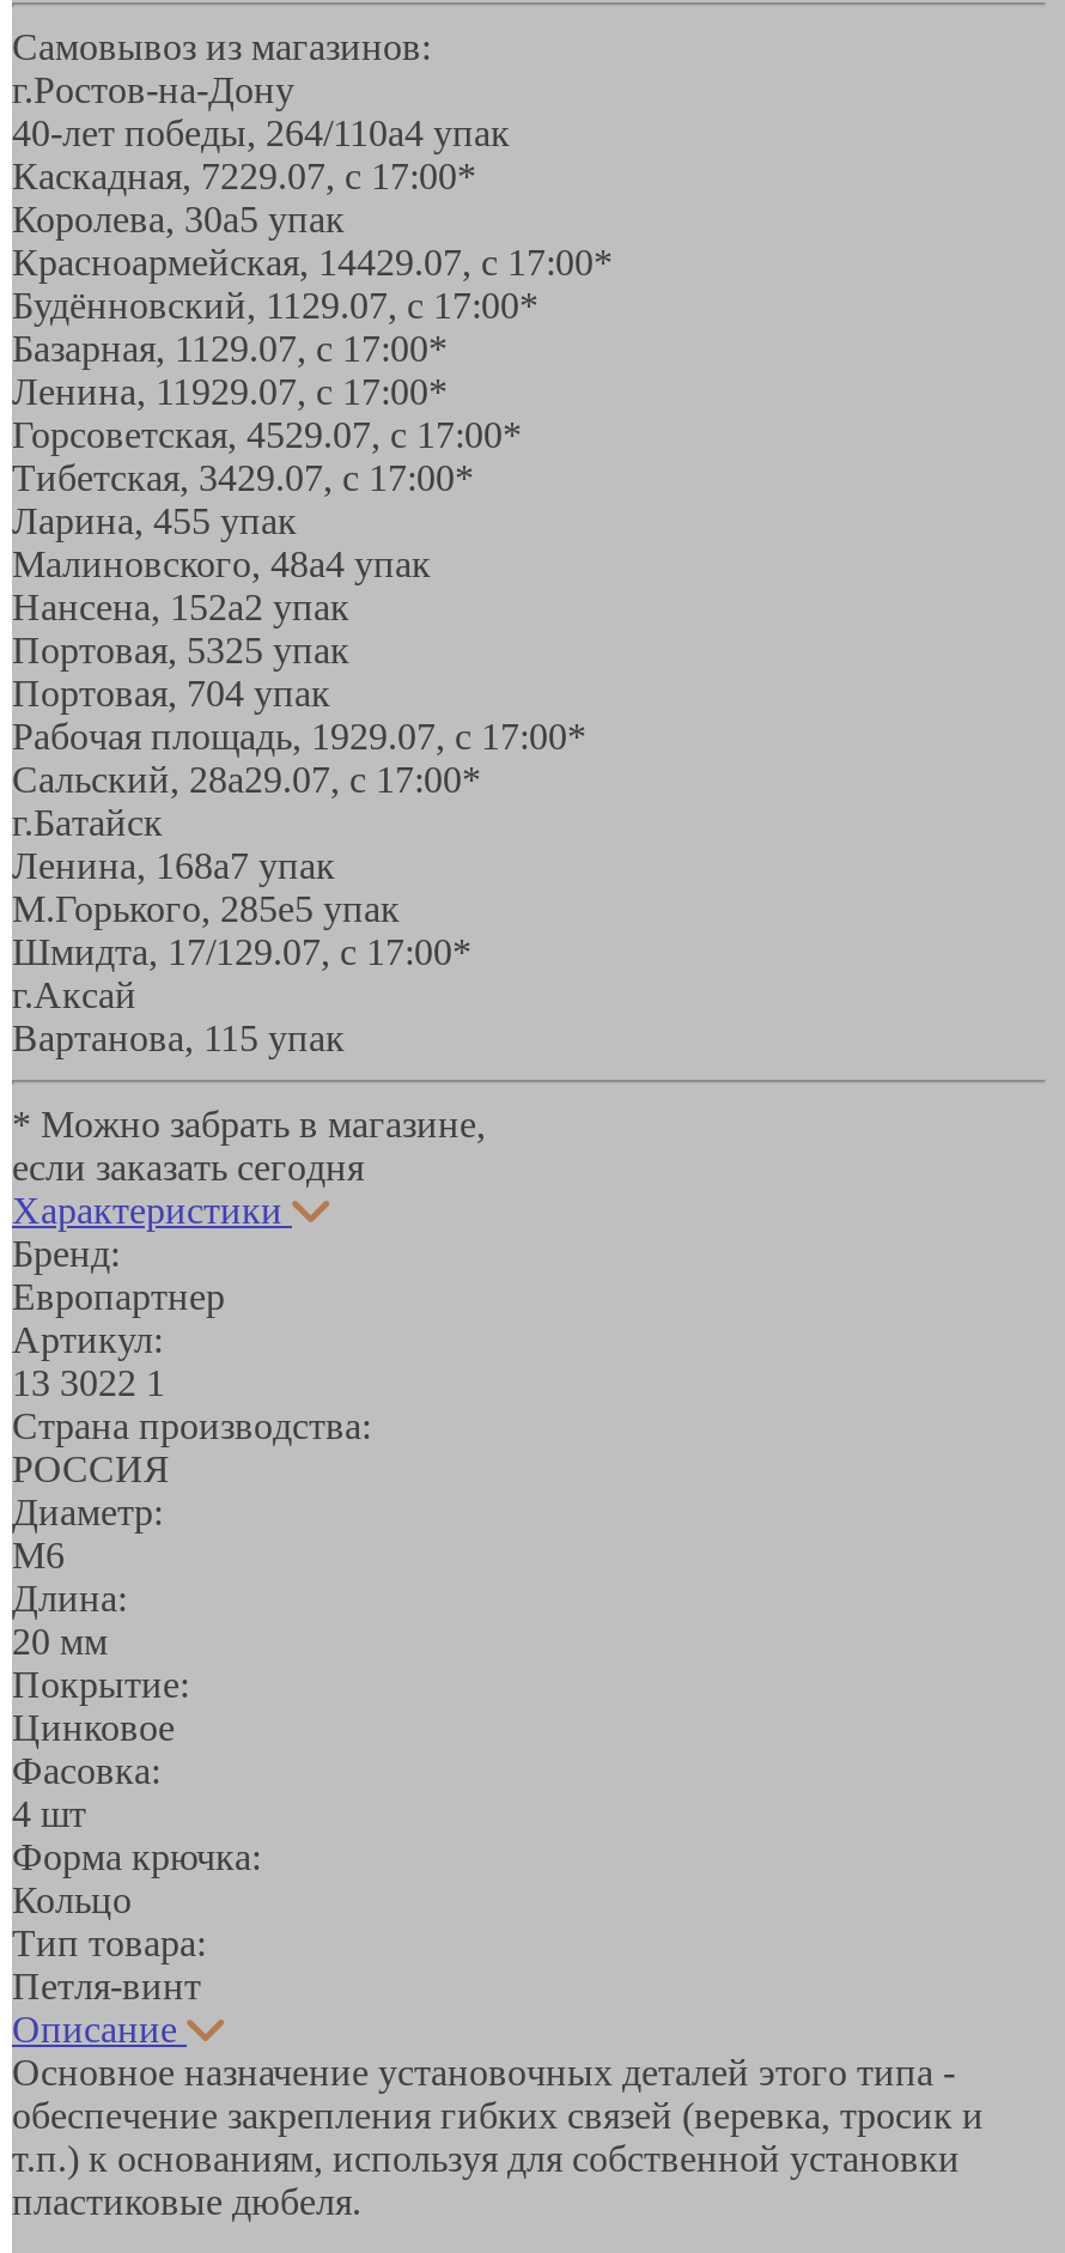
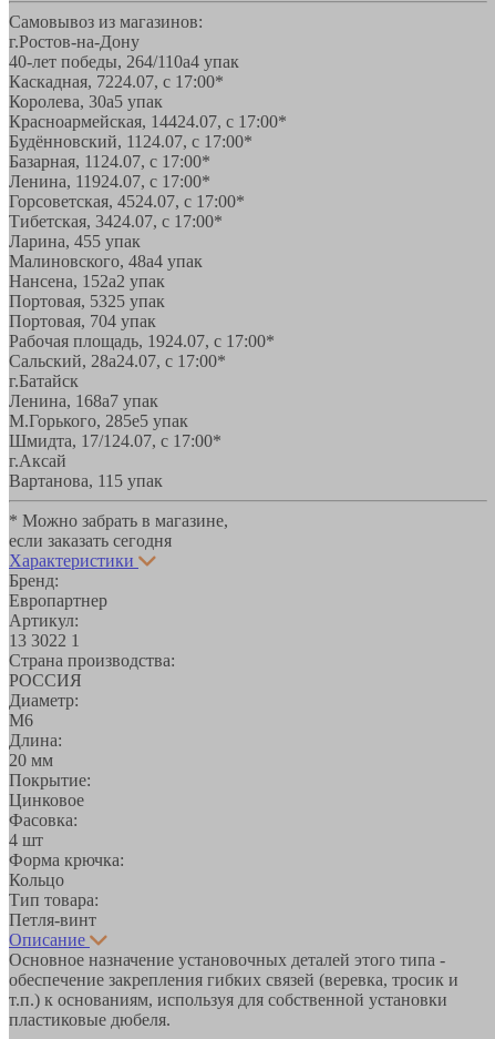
- Каскадная, 7229.07, с 17:00*
+ Каскадная, 7224.07, с 17:00*

- Красноармейская, 14429.07, с 17:00*
+ Красноармейская, 14424.07, с 17:00*

- Будённовский, 11 29.07, с 17:00*
+ Будённовский, 11 24.07, с 17:00*

- Базарная, 11 29.07, с 17:00*
+ Базарная, 11 24.07, с 17:00*

- Ленина, 11929.07, с 17:00*
+ Ленина, 11924.07, с 17:00*

- Горсоветская, 4529.07, с 17:00*
+ Горсоветская, 4524.07, с 17:00*

- Тибетская, 3429.07, с 17:00*
+ Тибетская, 3424.07, с 17:00*

- Рабочая площадь, 1929.07, с 17:00*
+ Рабочая площадь, 1924.07, с 17:00*

- Сальский, 28a29.07, с 17:00*
+ Сальский, 28a24.07, с 17:00*

- Шмидта, 17/1 29.07, с 17:00*
+ Шмидта, 17/1 24.07, с 17:00*
